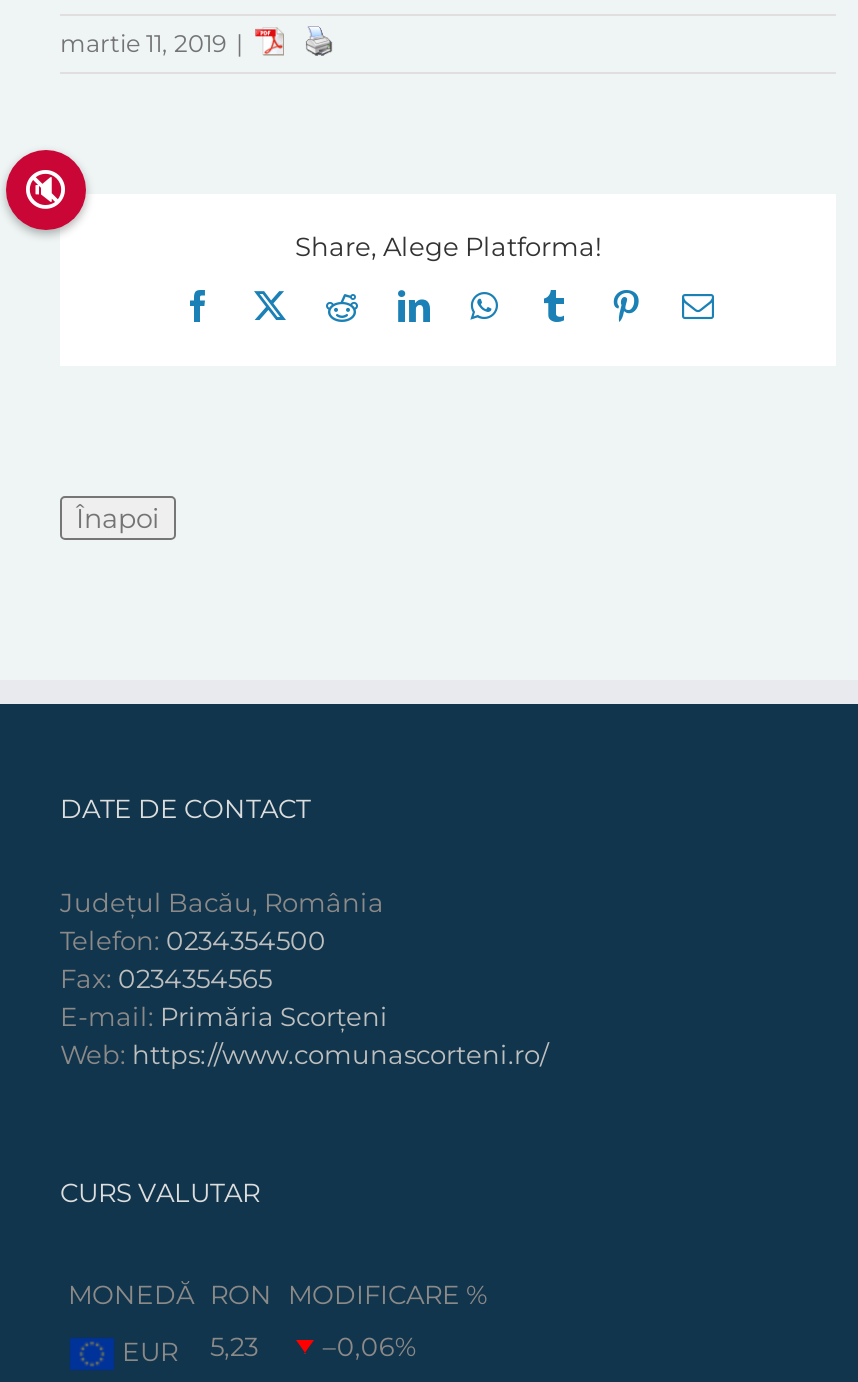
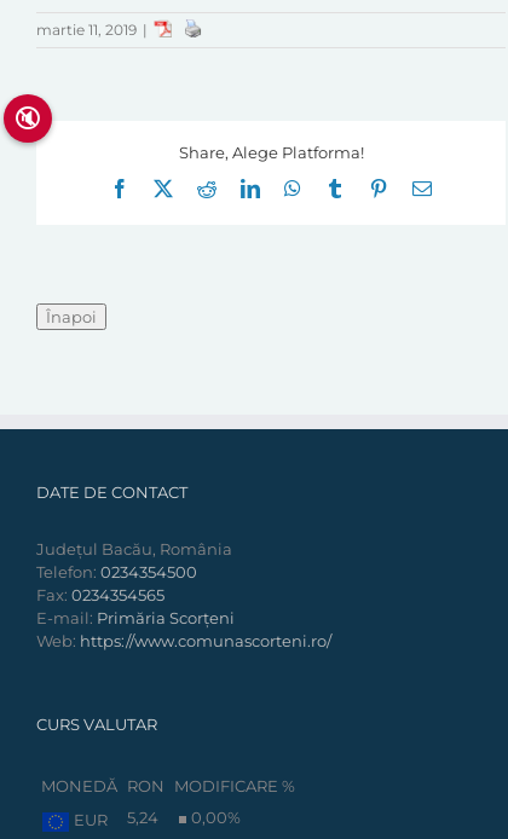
- 5,23
+ 5,24

- –0,06%
+ 0,00%
